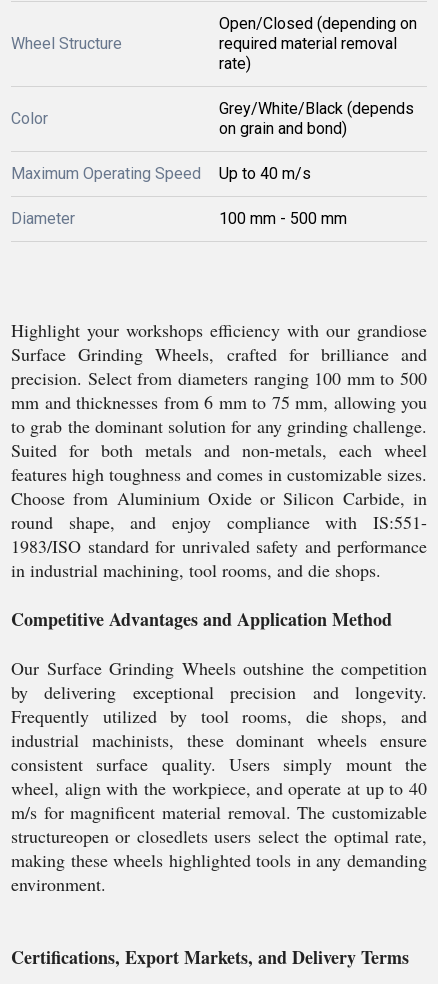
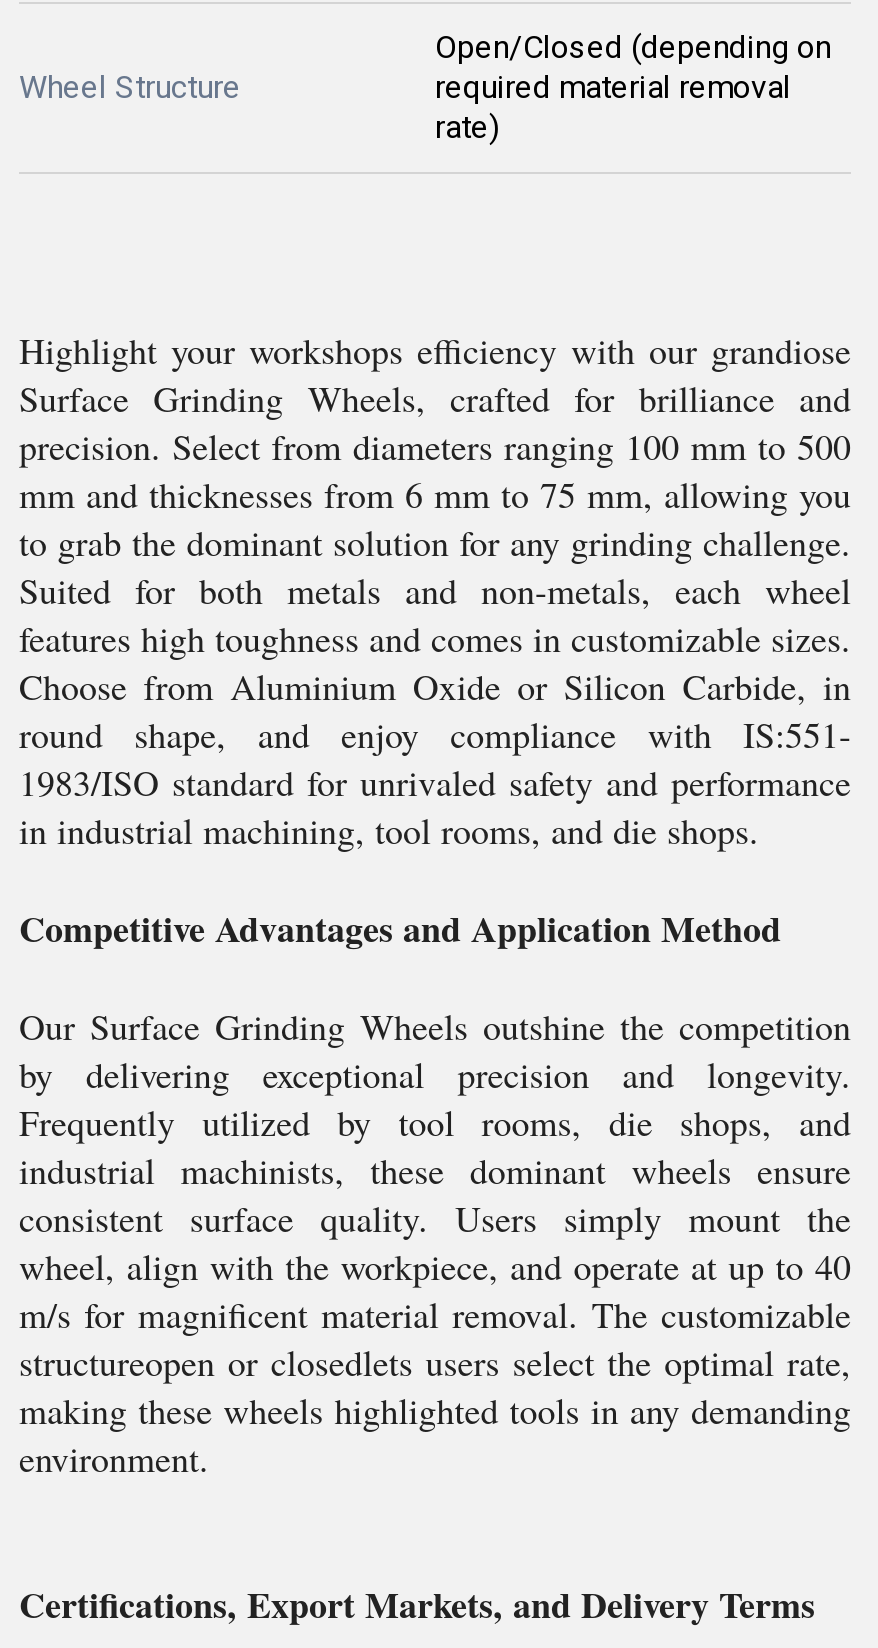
- Grey/White/Black (depends
- on grain and bond)
- Maximum Operating Speed
- Up to 40 m/s
- Diameter
- 100 mm - 500 mm

- Color
